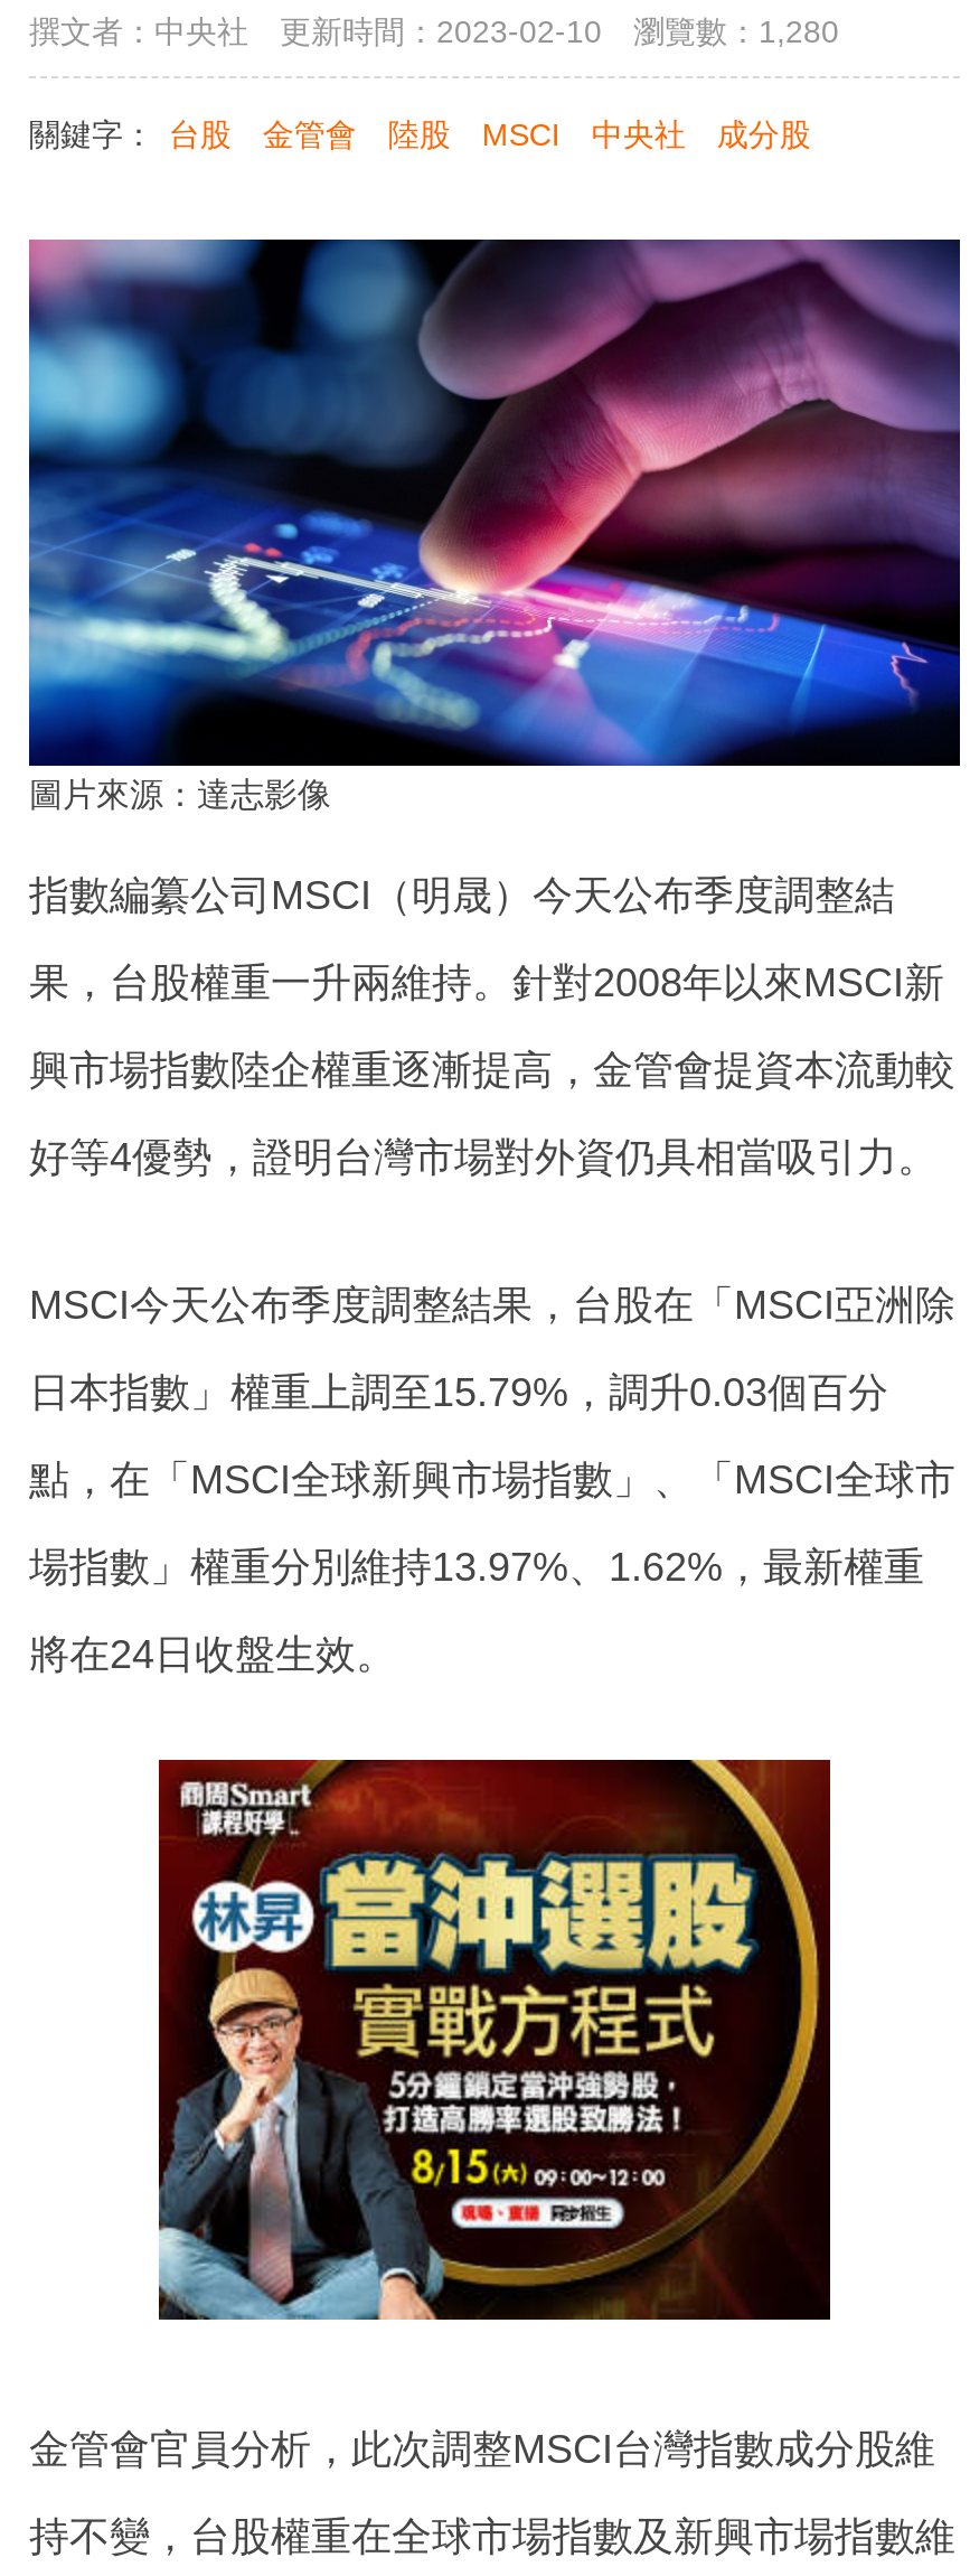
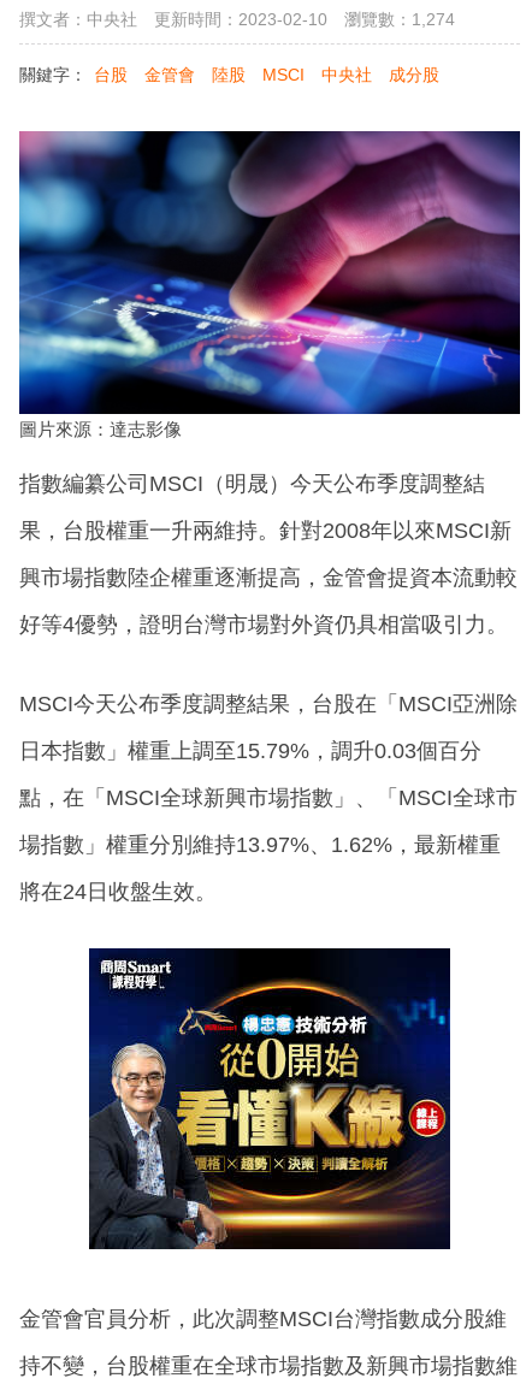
- 撰文者：中央社 更新時間：2023-02-10 瀏覽數：1,280
+ 撰文者：中央社 更新時間：2023-02-10 瀏覽數：1,274

- [image]
+ [image]
